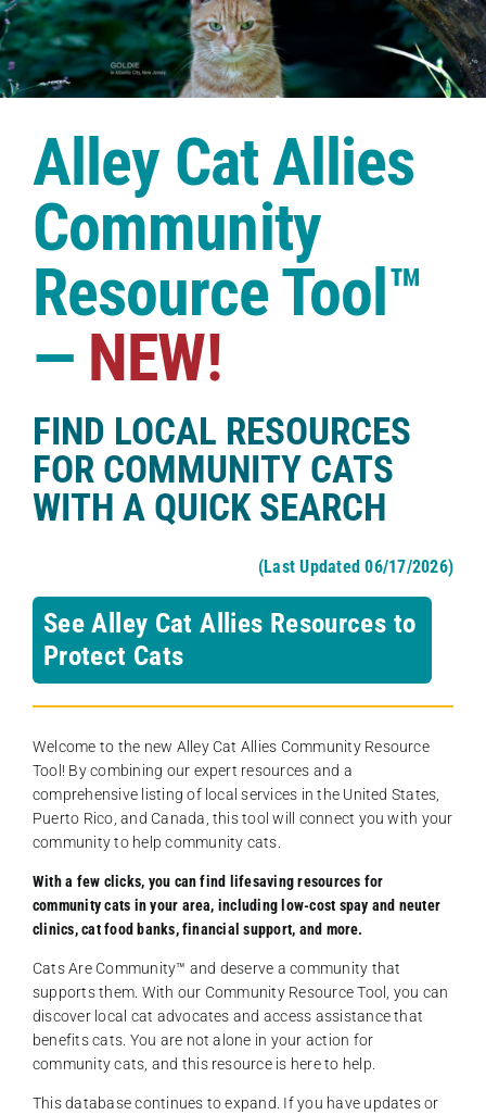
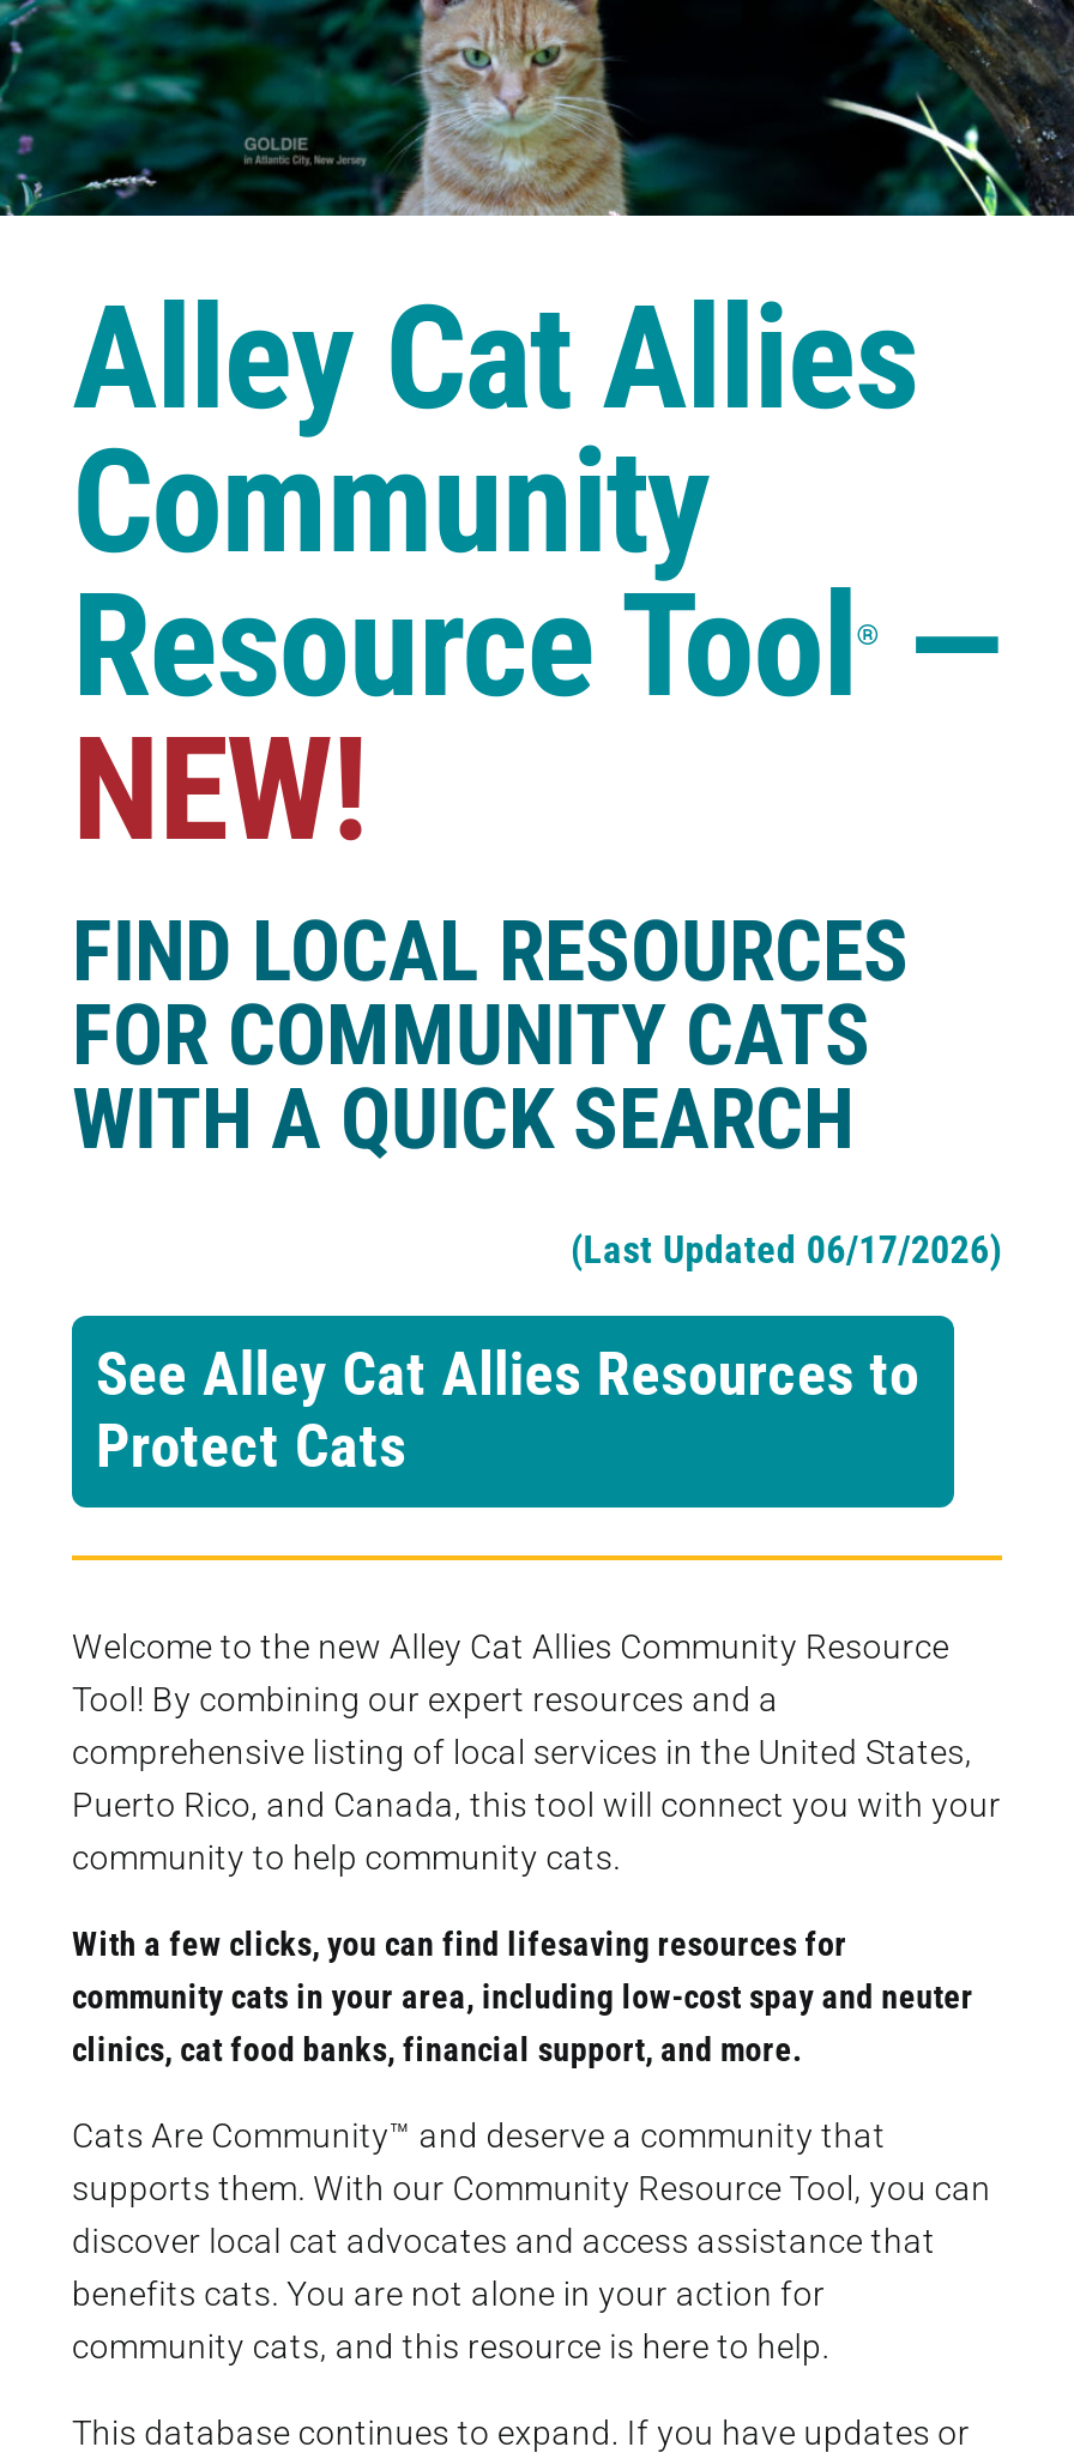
- Resource Tool™
- — NEW!
+ Resource Tool ® —
+ NEW!
